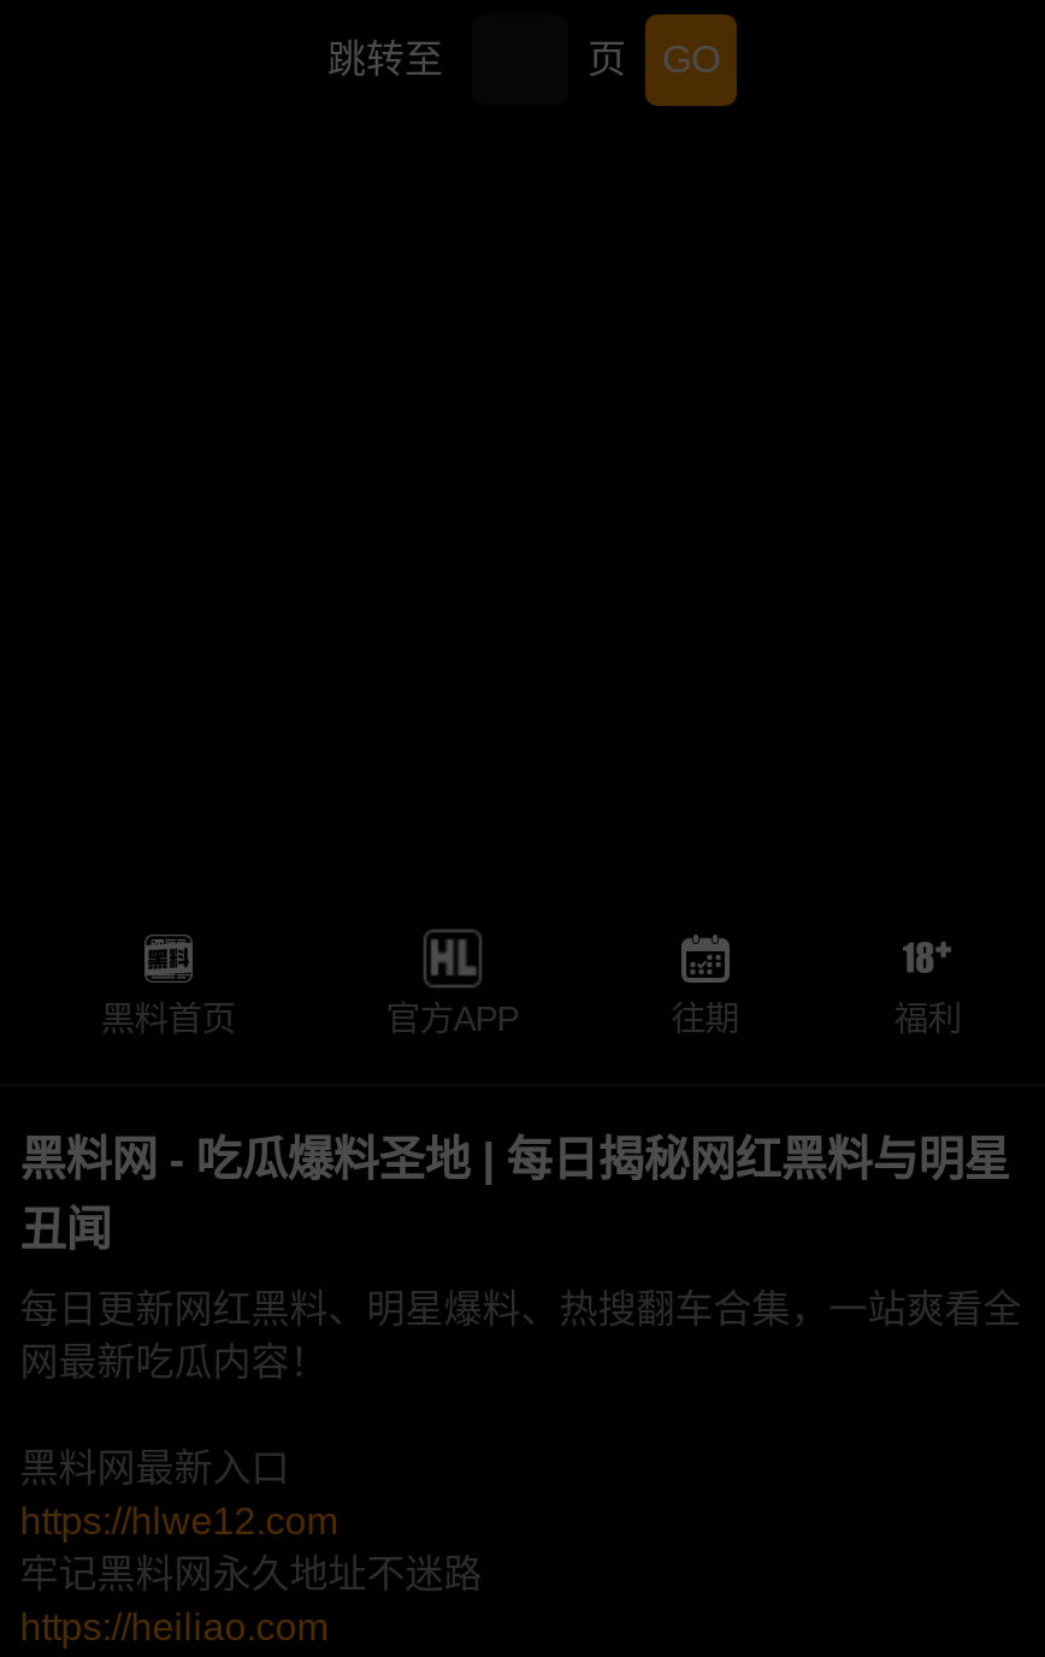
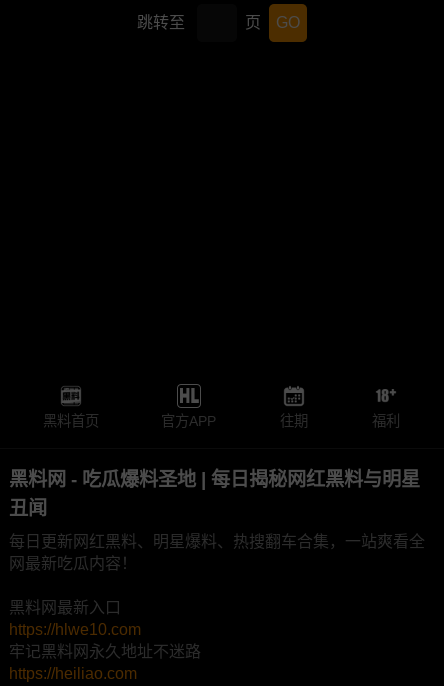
- https://hlwe12.com
+ https://hlwe10.com
